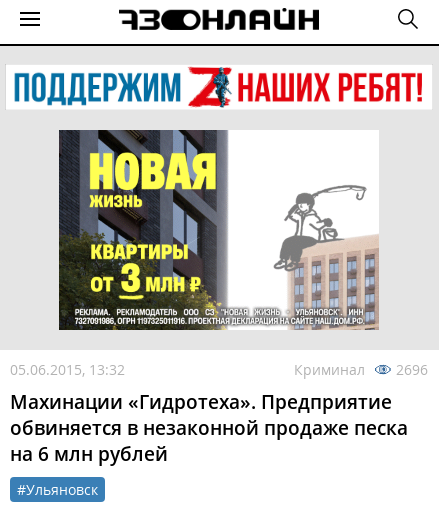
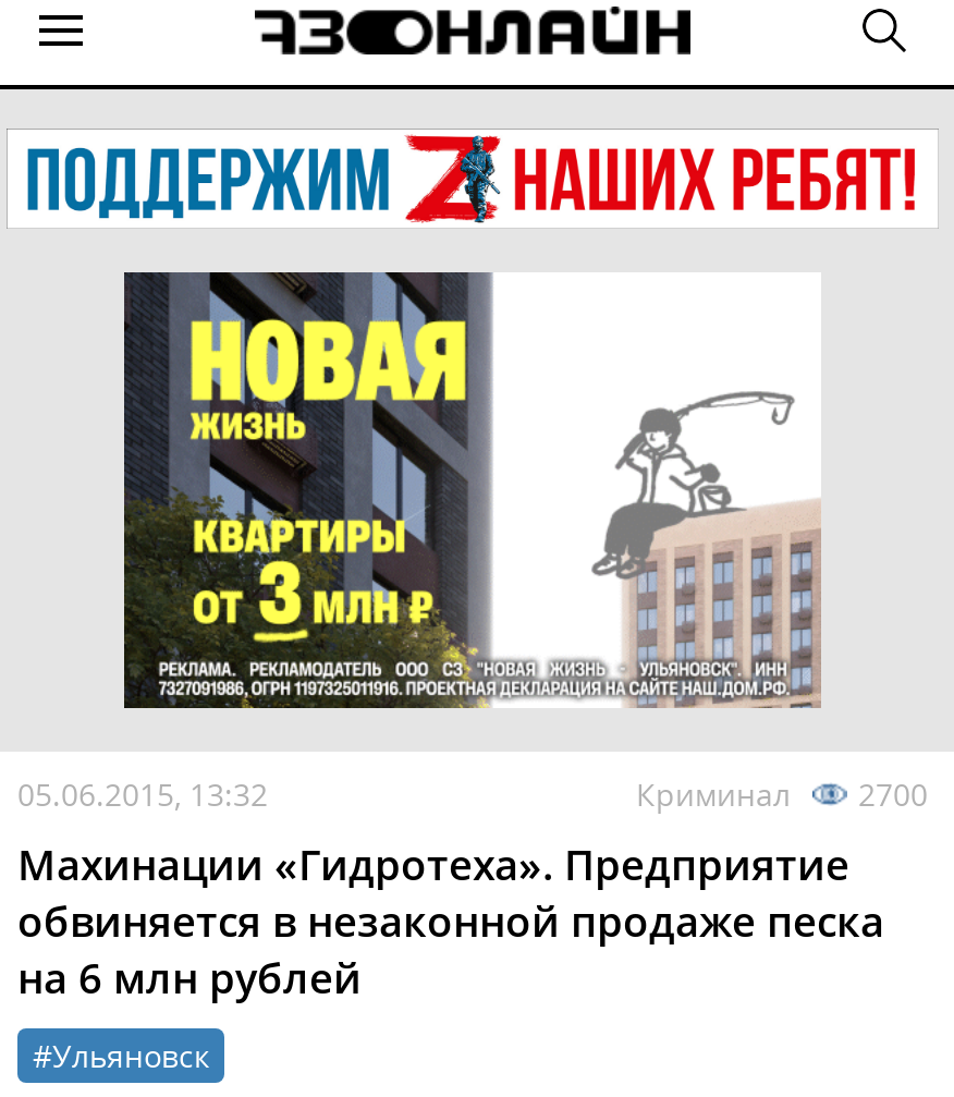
- Криминал 2696
+ Криминал 2700
